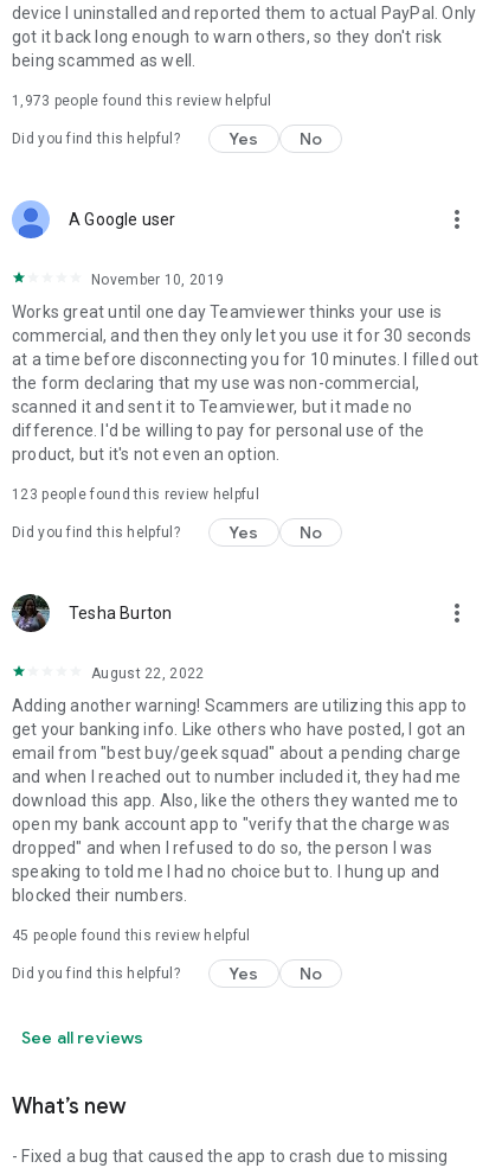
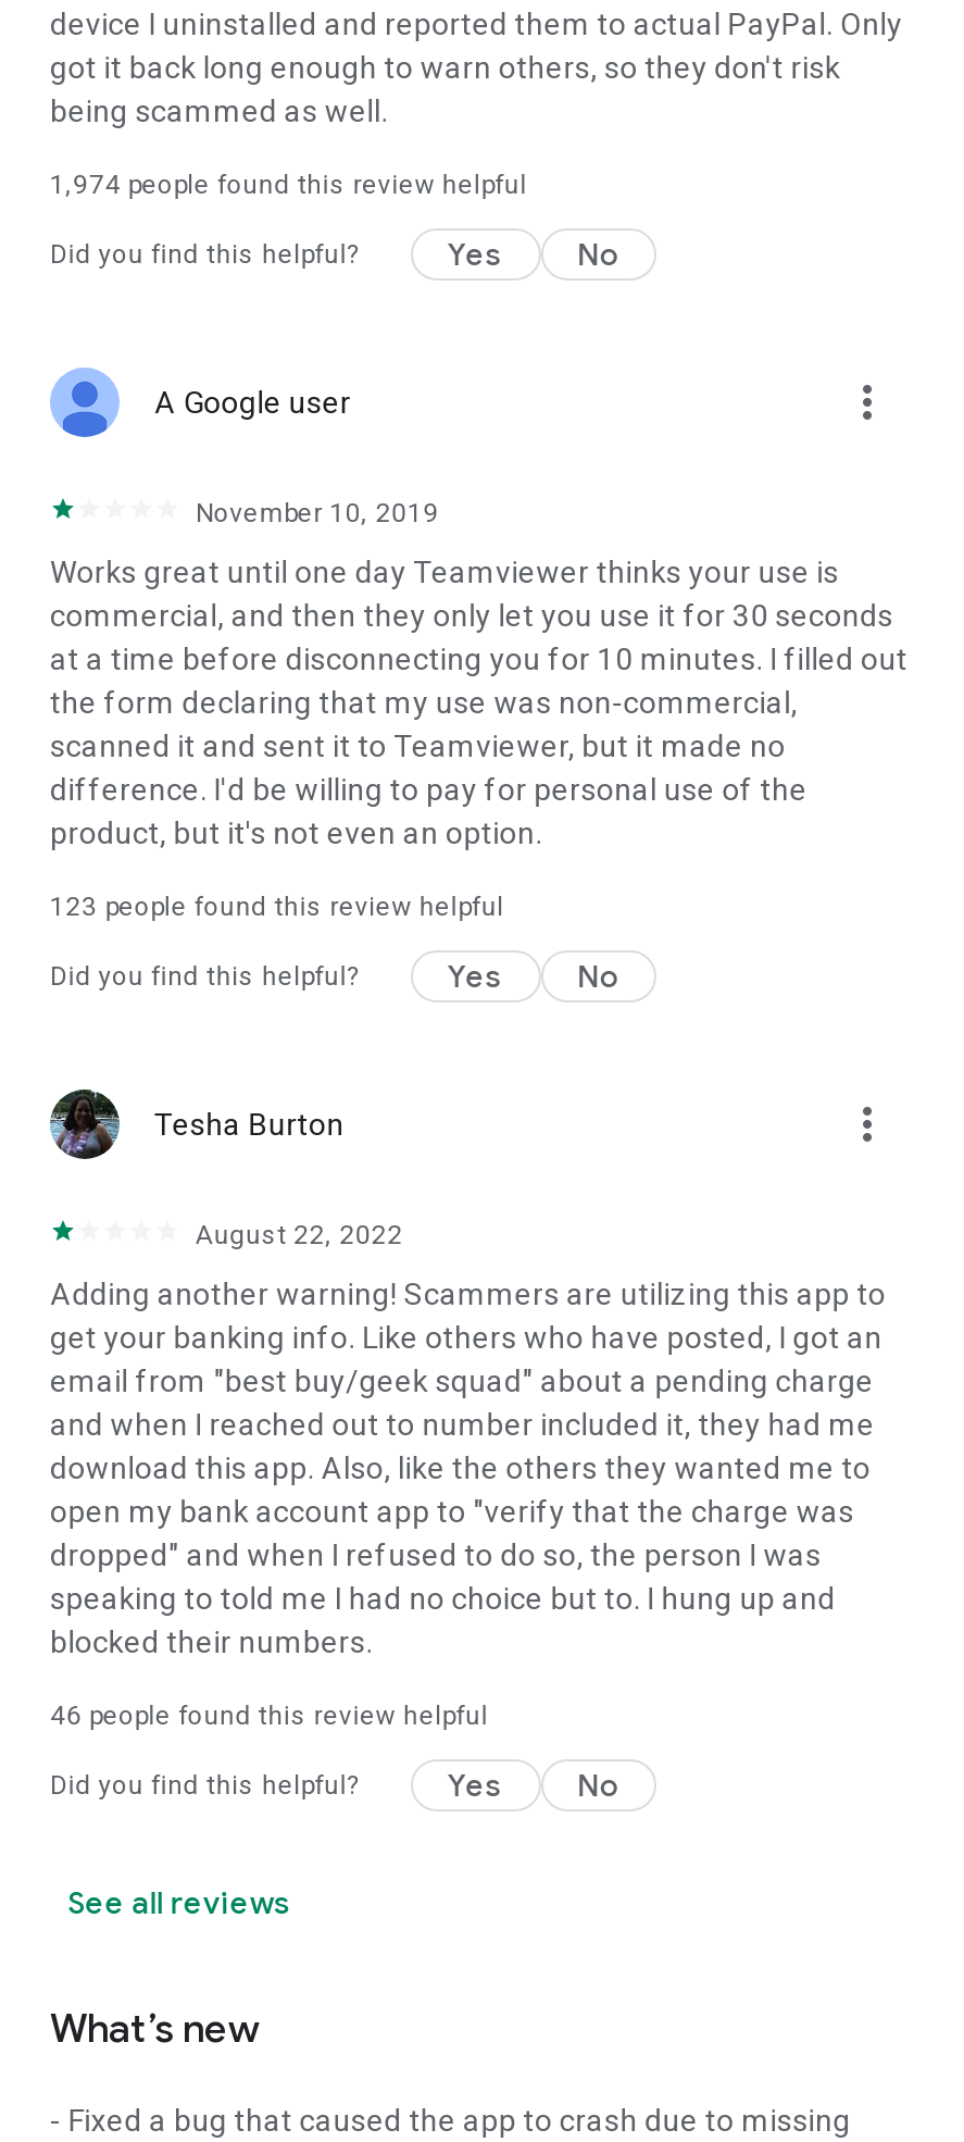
- 1,973 people found this review helpful
+ 1,974 people found this review helpful

- 45 people found this review helpful
+ 46 people found this review helpful
